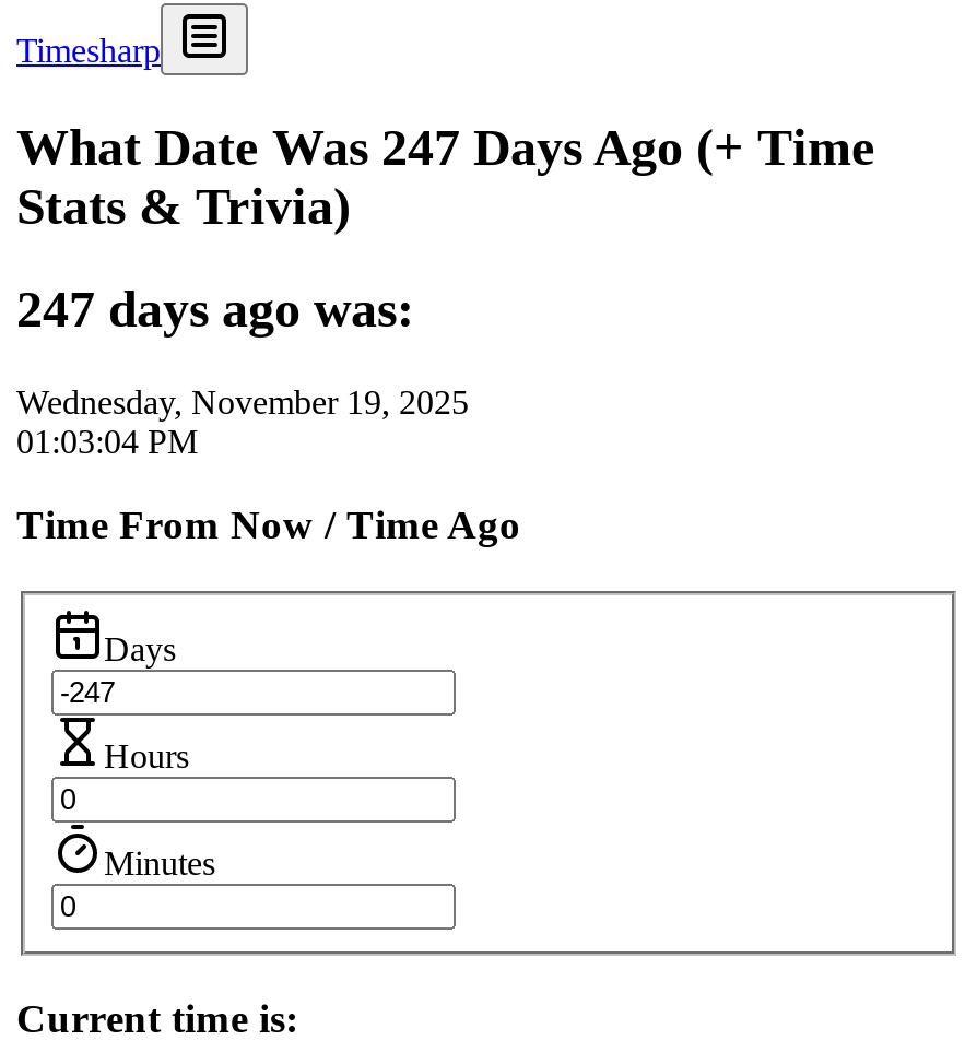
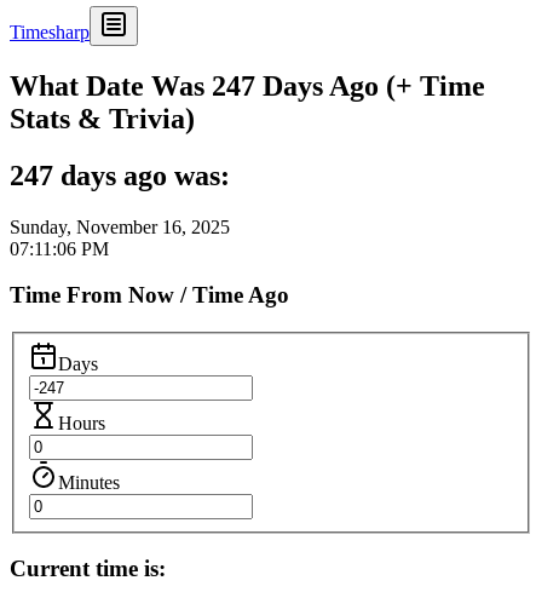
- Wednesday, November 19, 2025
+ Sunday, November 16, 2025

- 01:03:04 PM
+ 07:11:06 PM
